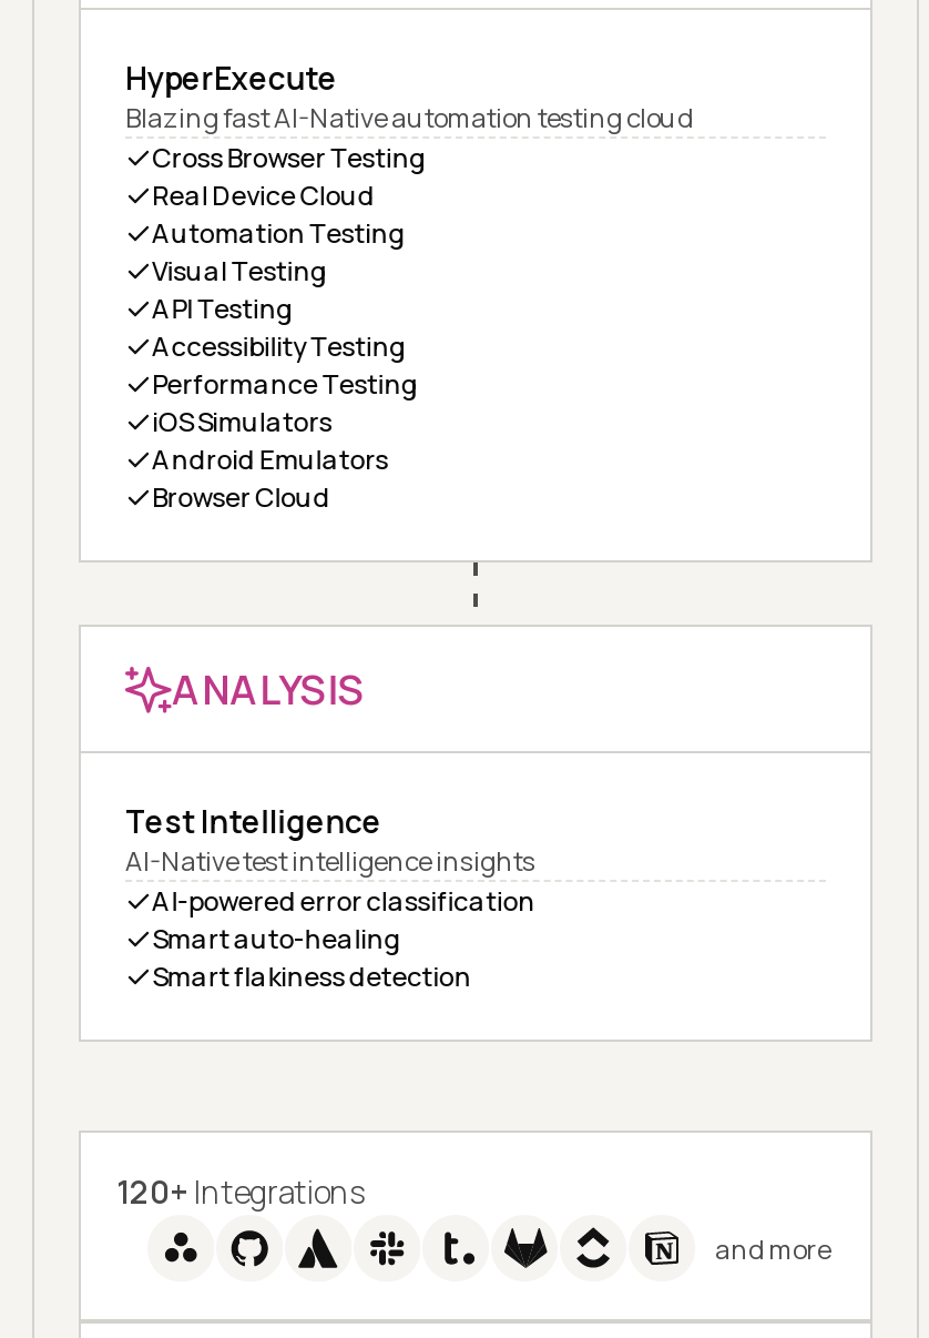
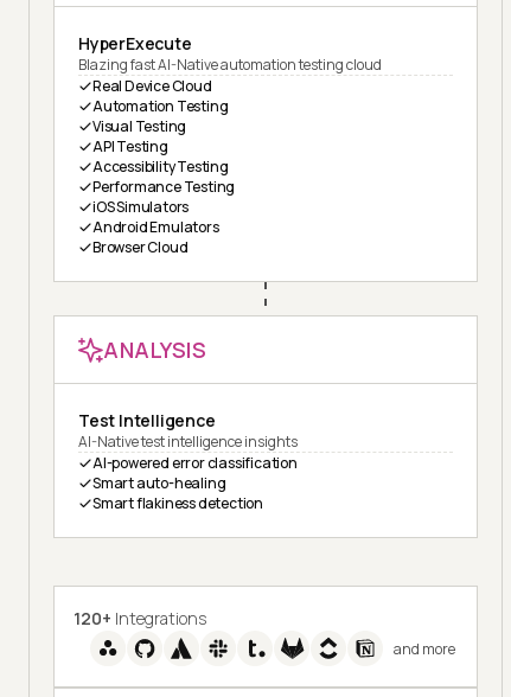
- Cross Browser Testing
